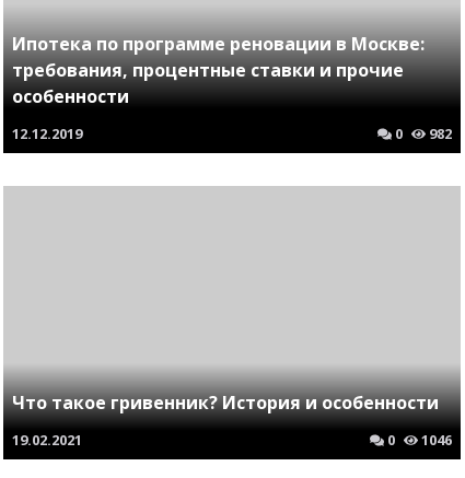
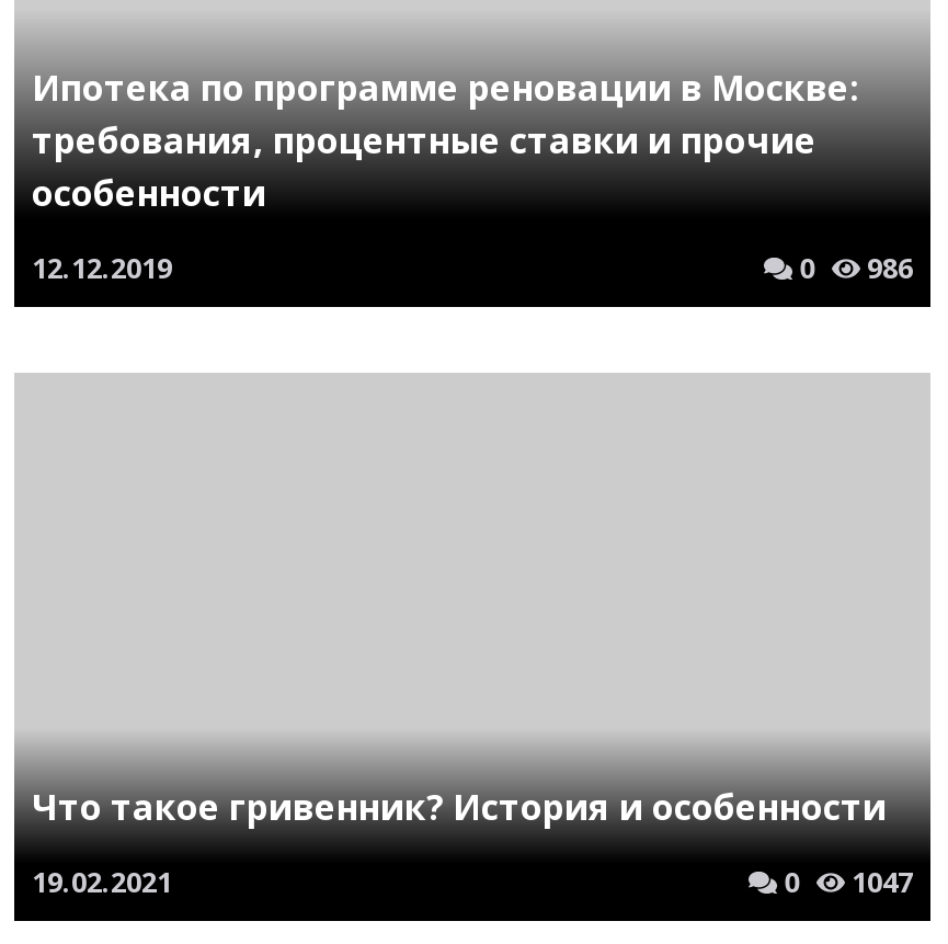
- 0 982
+ 0 986

- 0 1046
+ 0 1047
